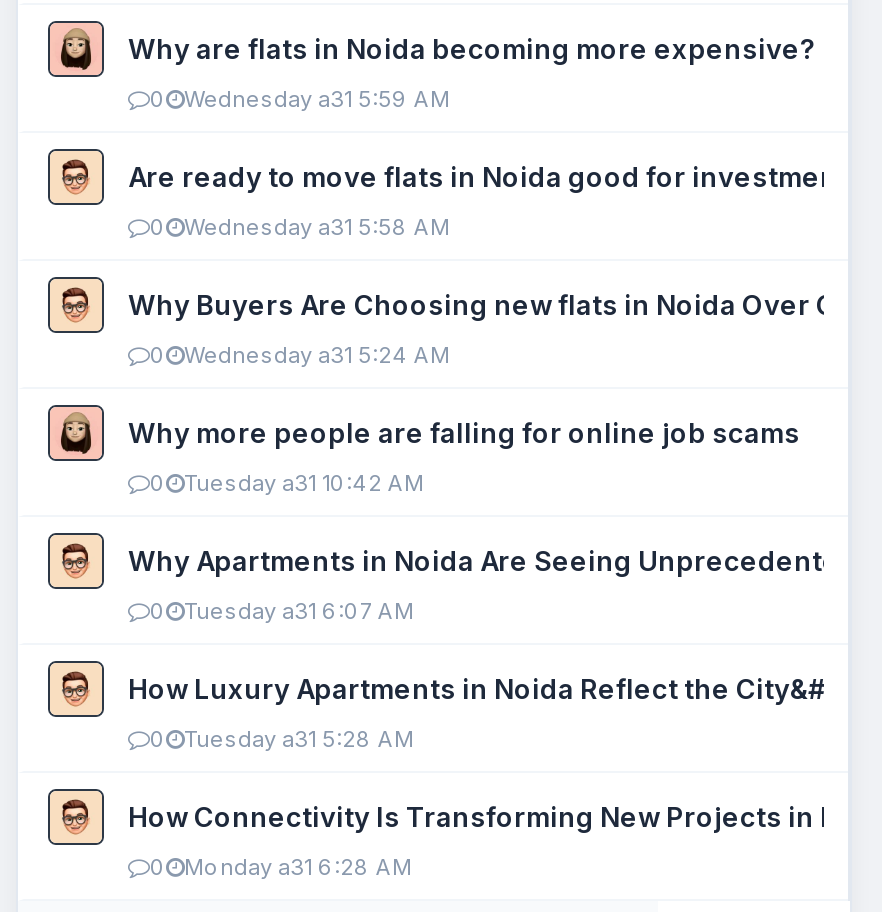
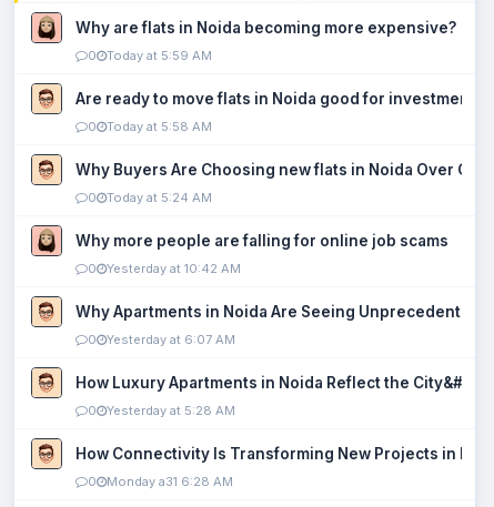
- Wednesday a31 5:59 AM
+ Today at 5:59 AM

- Wednesday a31 5:58 AM
+ Today at 5:58 AM

- Wednesday a31 5:24 AM
+ Today at 5:24 AM

- Tuesday a31 10:42 AM
+ Yesterday at 10:42 AM

- Tuesday a31 6:07 AM
+ Yesterday at 6:07 AM

- Tuesday a31 5:28 AM
+ Yesterday at 5:28 AM
